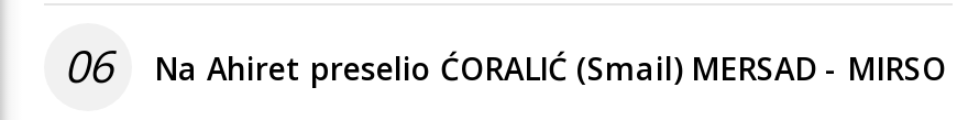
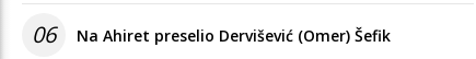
- Na Ahiret preselio ĆORALIĆ (Smail) MERSAD - MIRSO
+ Na Ahiret preselio Dervišević (Omer) Šefik
